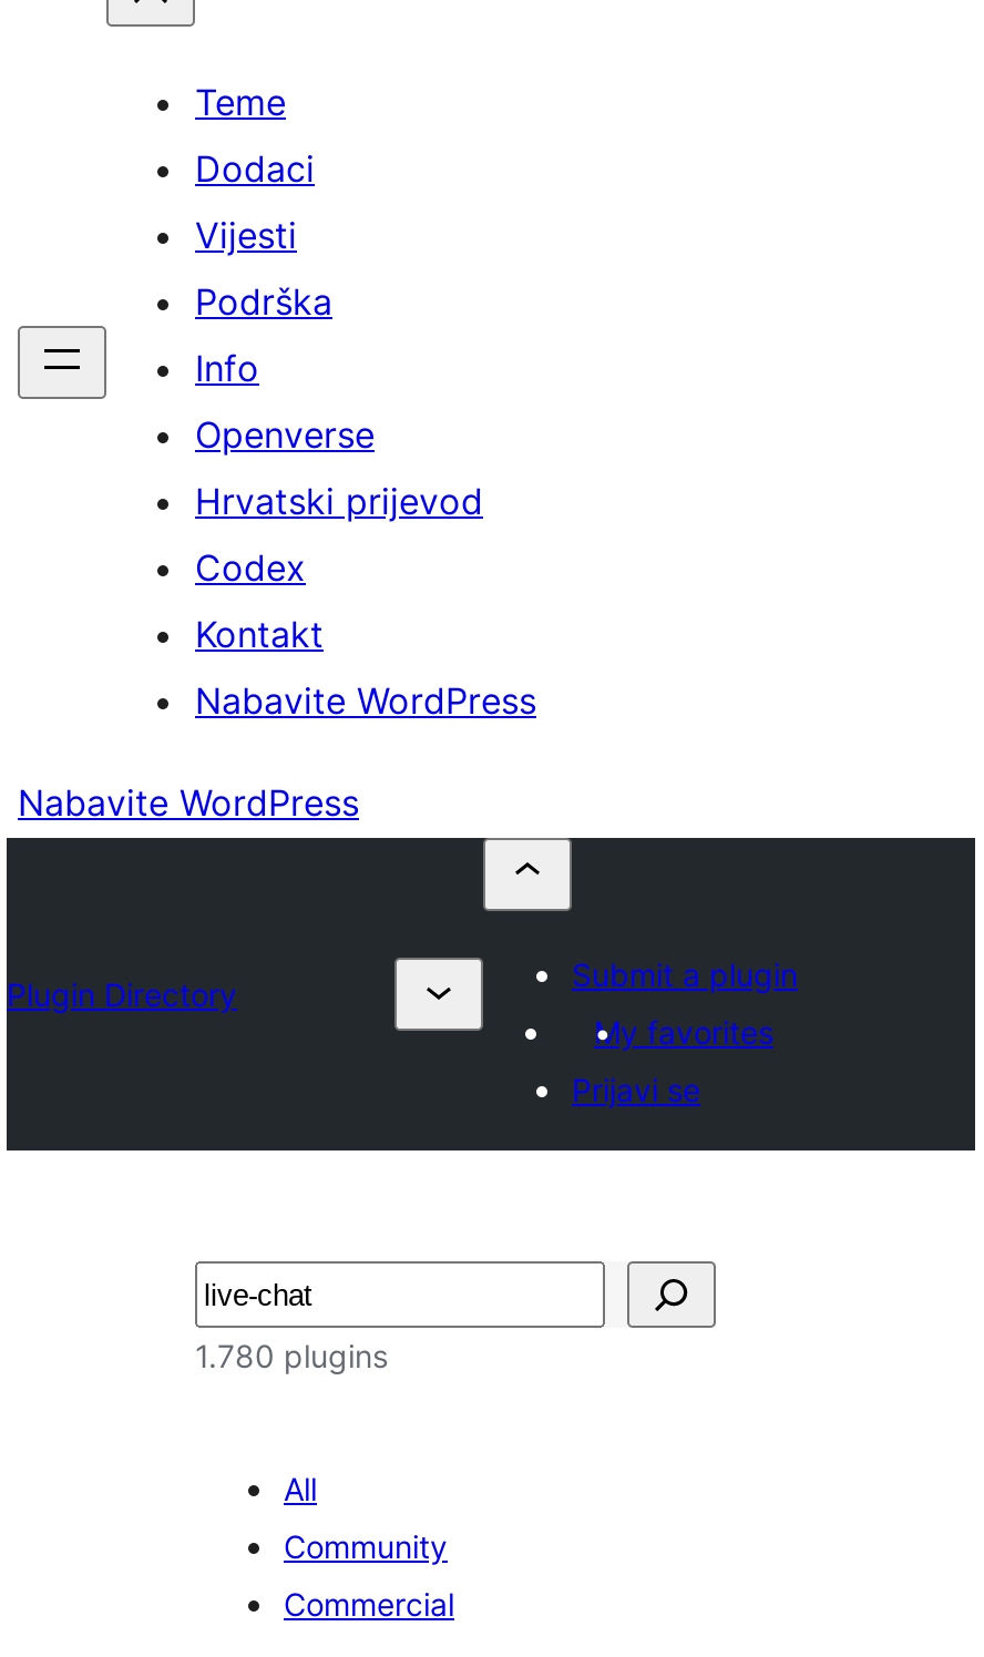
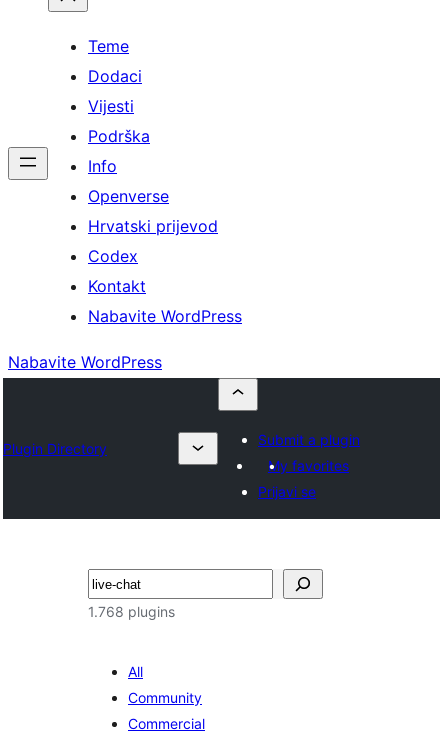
- 1.780 plugins
+ 1.768 plugins
